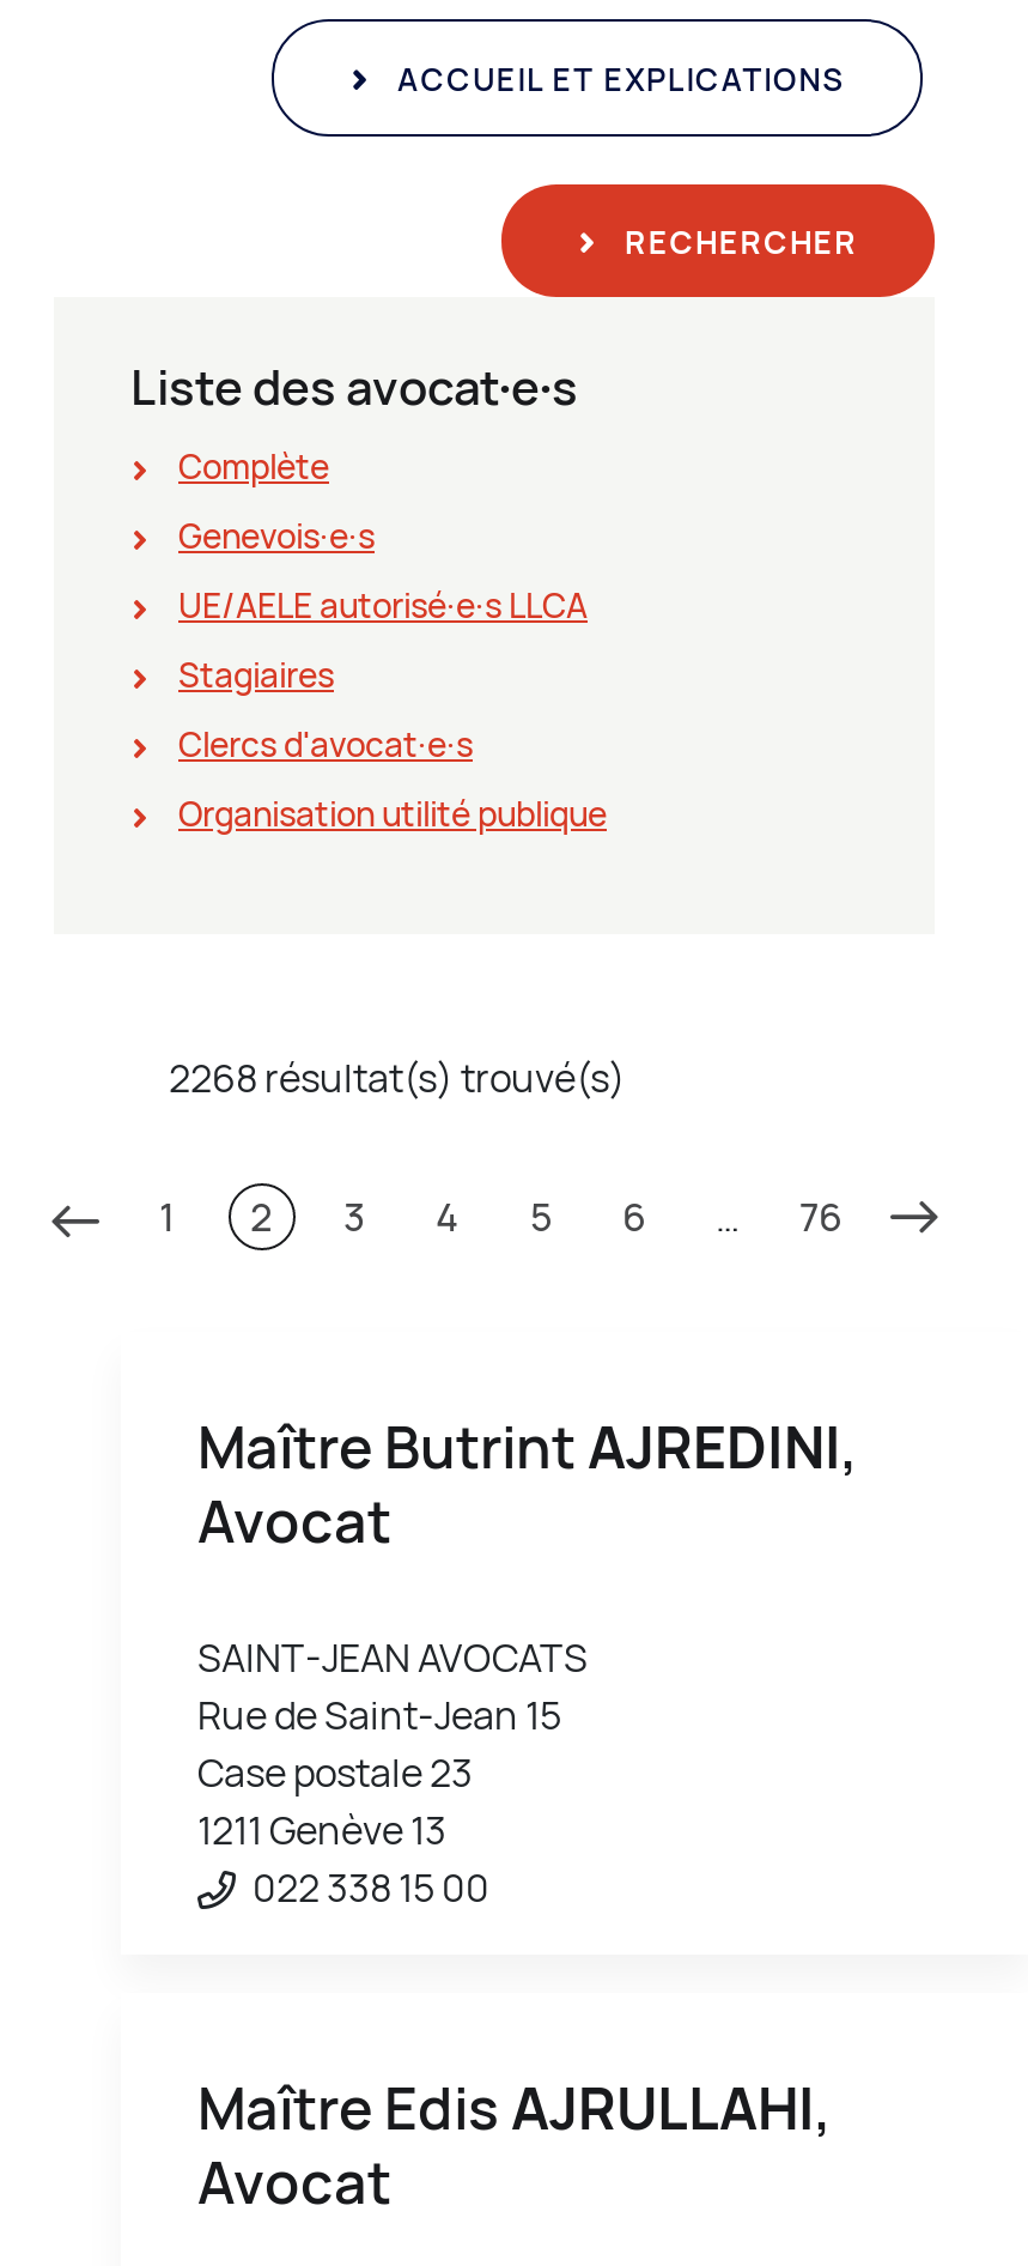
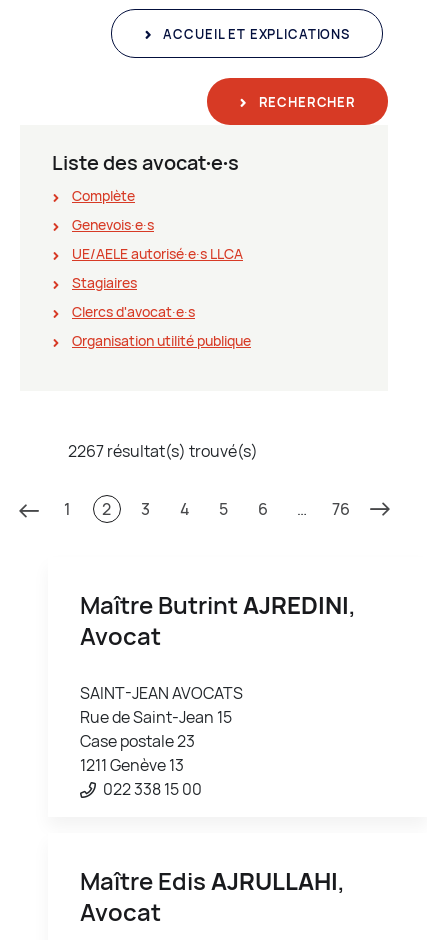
- 2268 résultat(s) trouvé(s)
+ 2267 résultat(s) trouvé(s)
